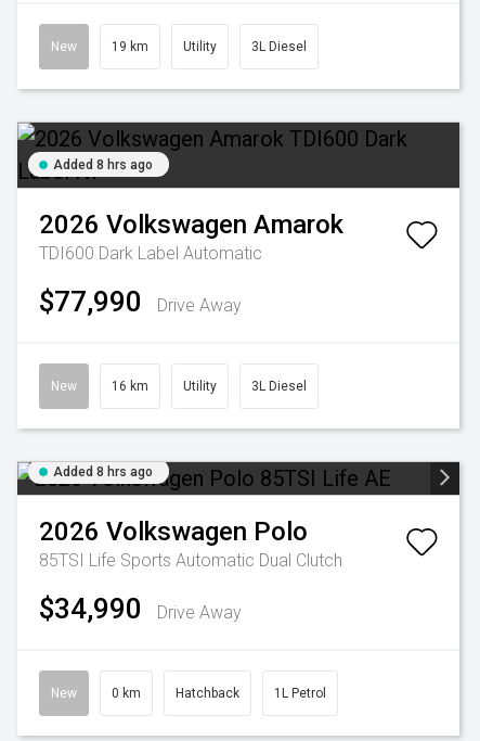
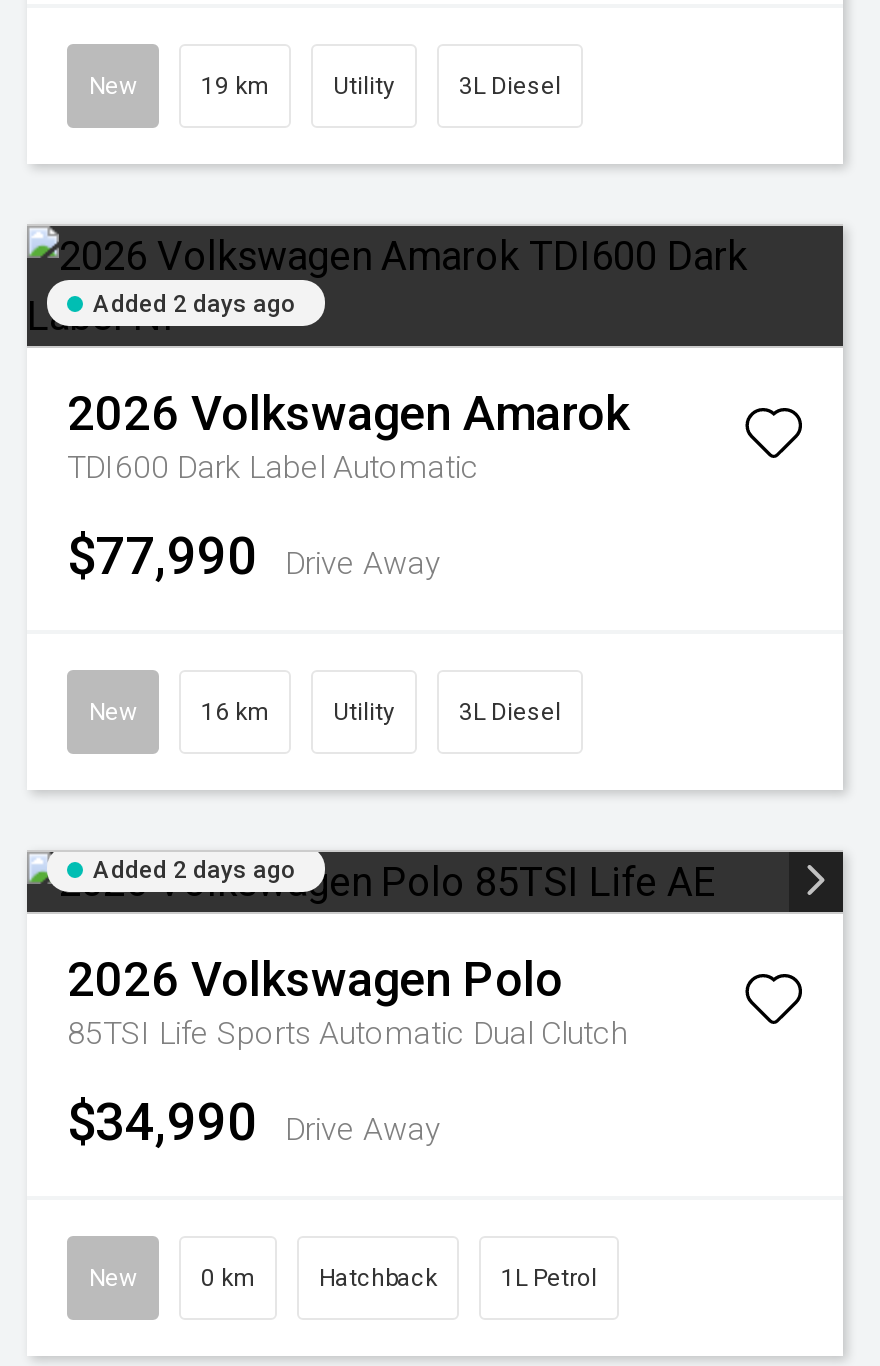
- Added 8 hrs ago
+ Added 2 days ago

- Added 8 hrs ago
+ Added 2 days ago
